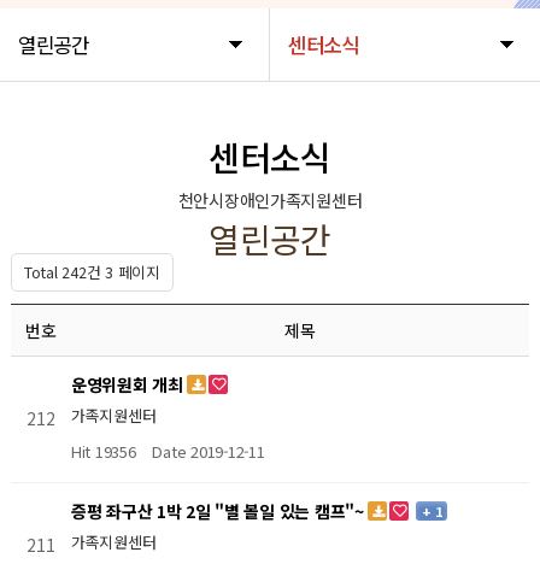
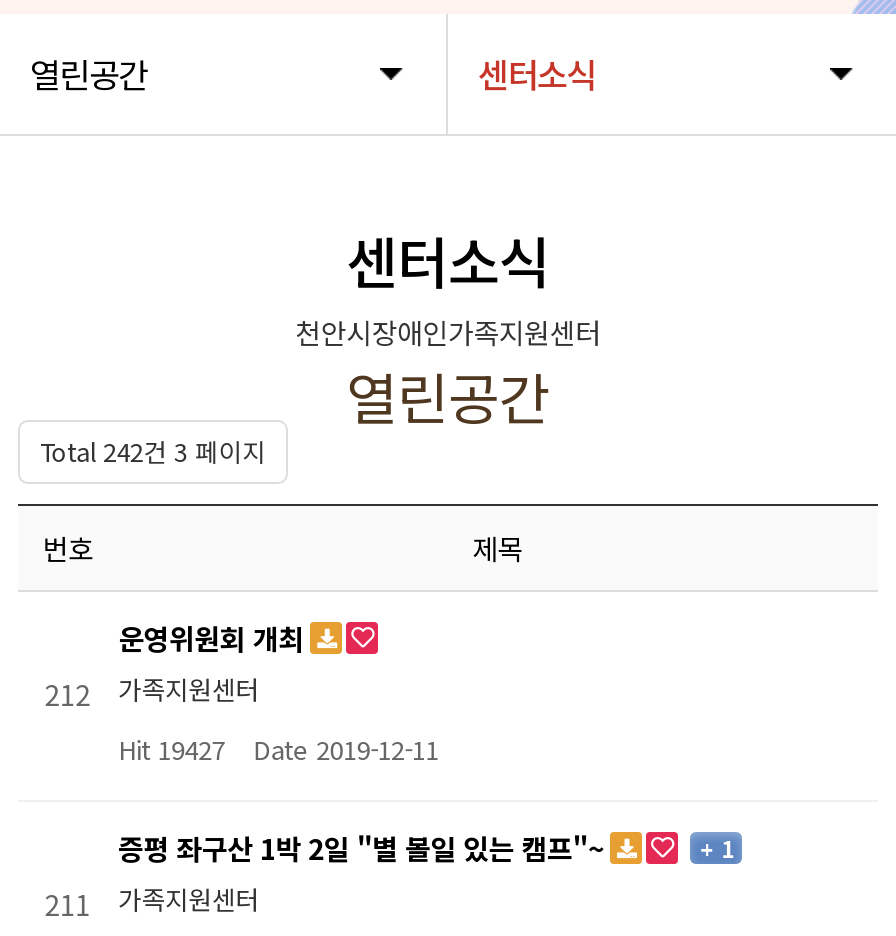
- Hit 19356 Date 2019-12-11
+ Hit 19427 Date 2019-12-11
